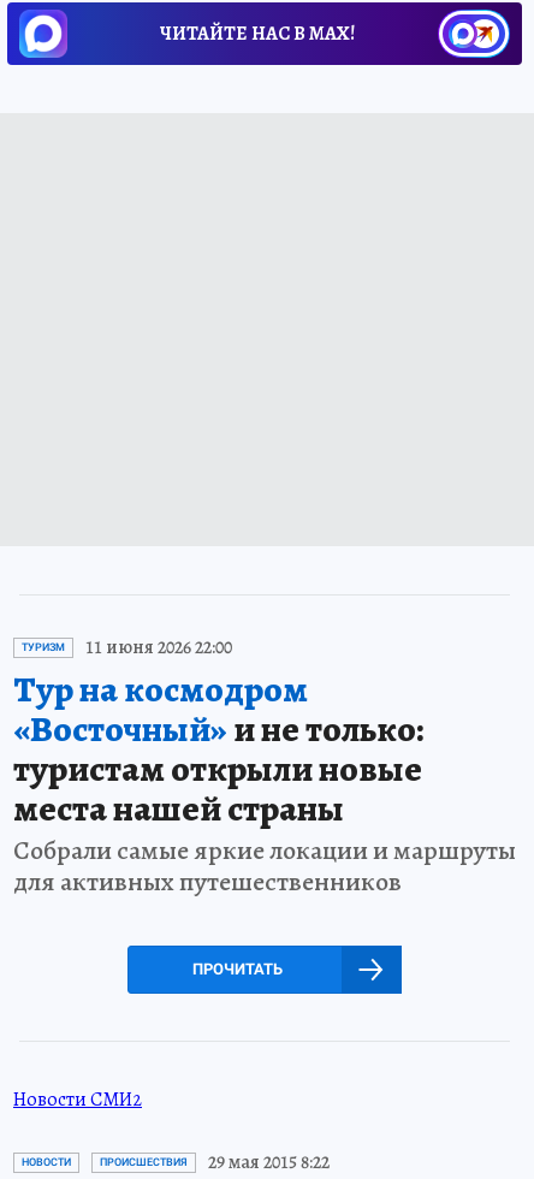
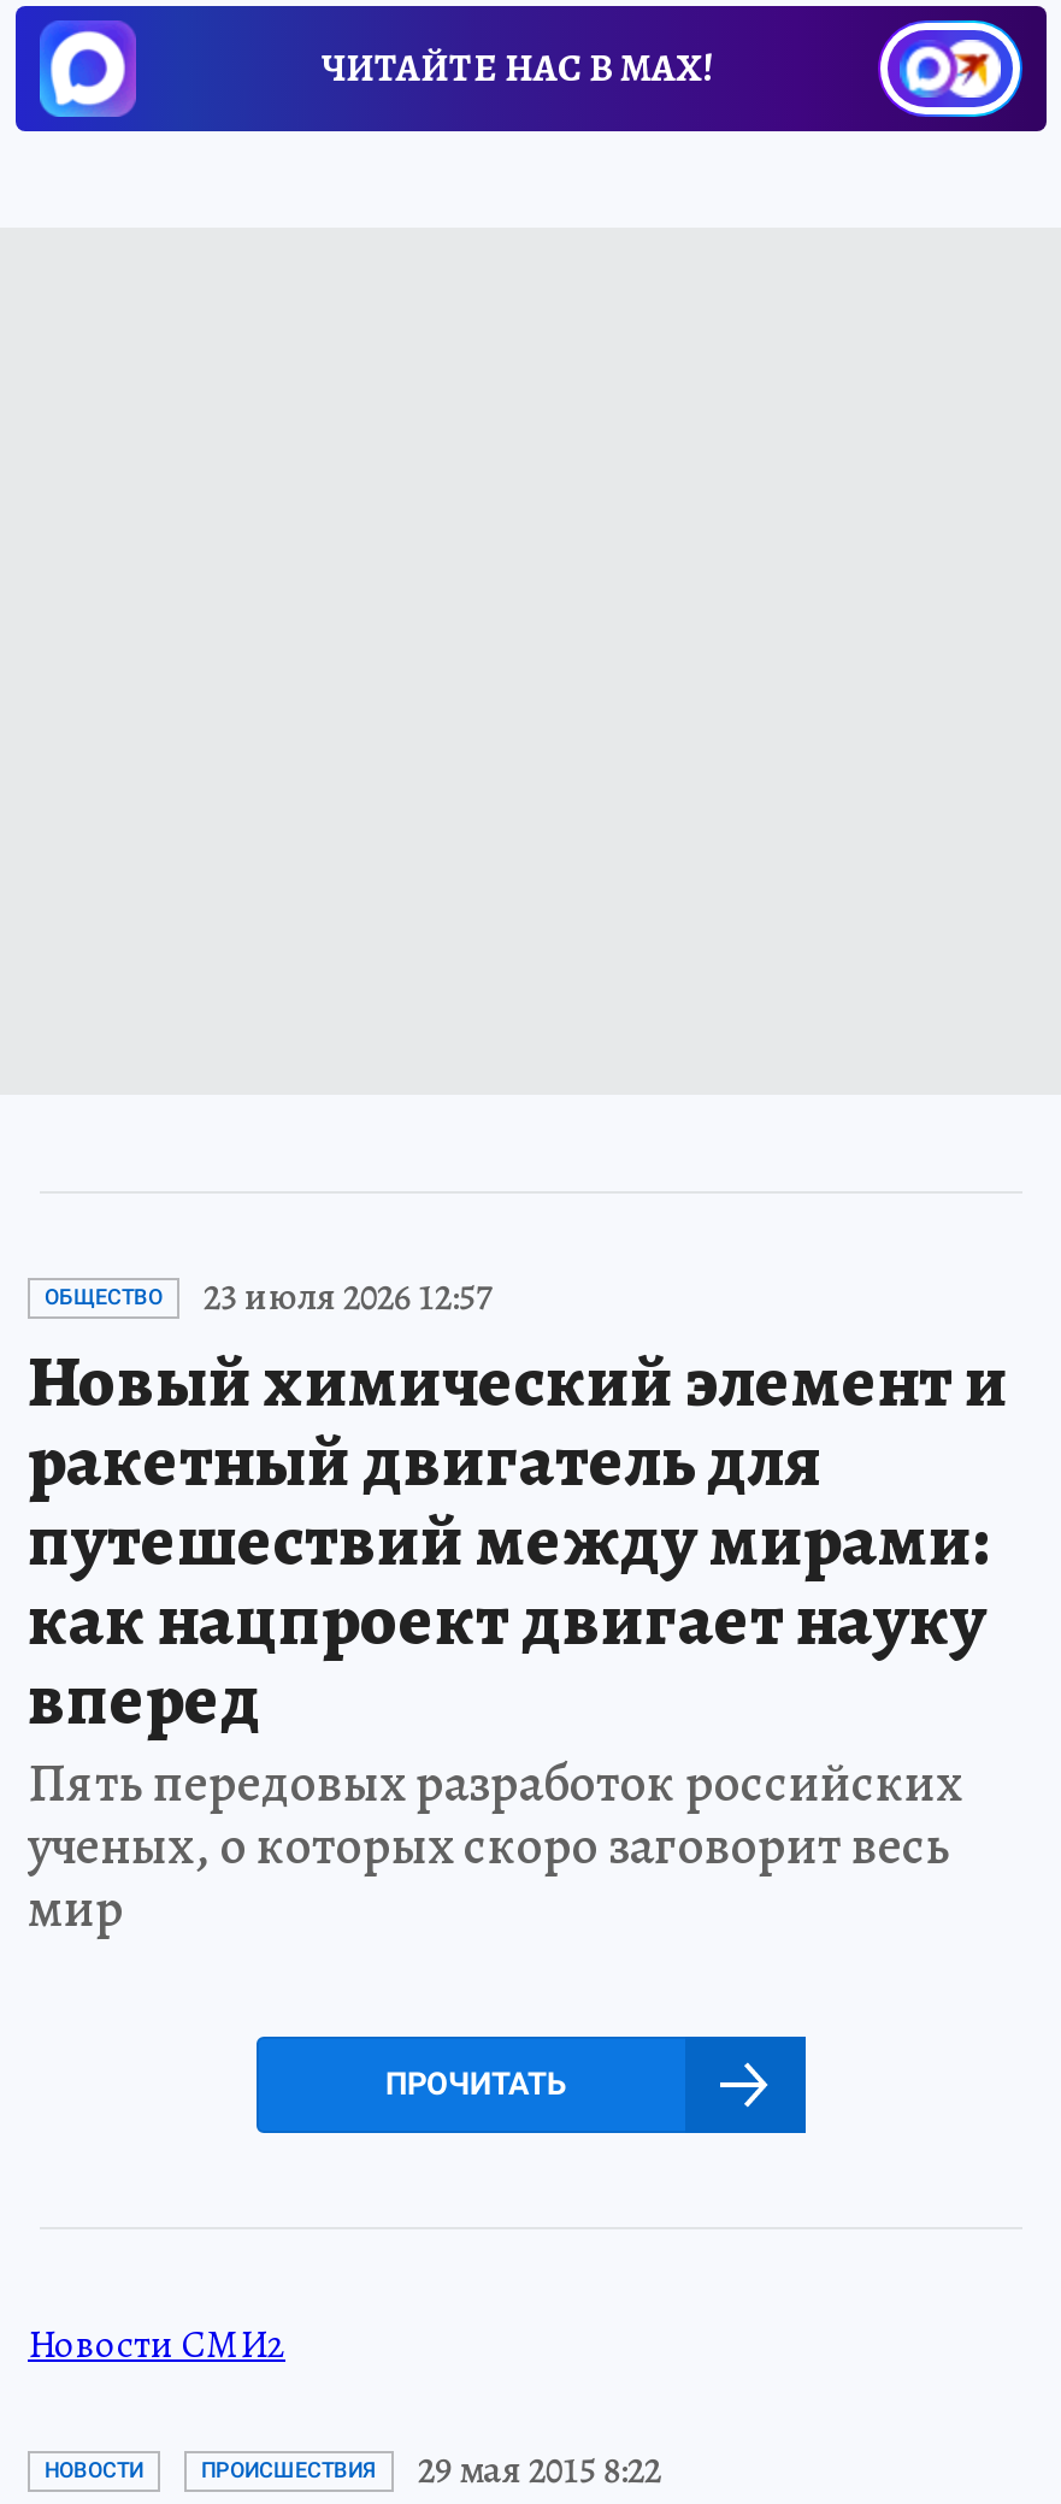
- ТУРИЗМ
- 11 июня 2026 22:00
- Тур на космодром
- «Восточный»и не только:
- туристам открыли новые
- места нашей страны
- Собрали самые яркие локации и маршруты
- для активных путешественников
+ ОБЩЕСТВО
+ 23 июля 2026 12:57
+ Новый химический элемент и
+ ракетный двигатель для
+ путешествий между мирами:
+ как нацпроект двигает науку
+ вперед
+ Пять передовых разработок российских
+ ученых, о которых скоро заговорит весь
+ мир
